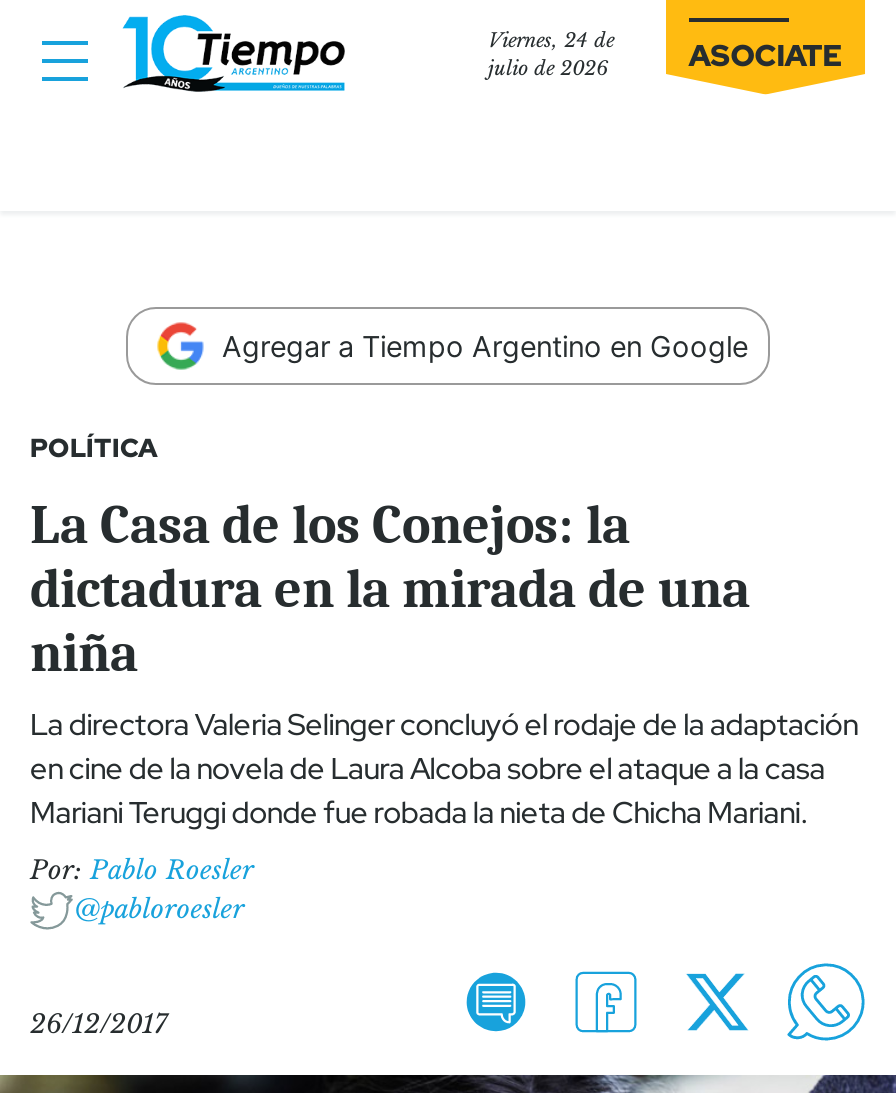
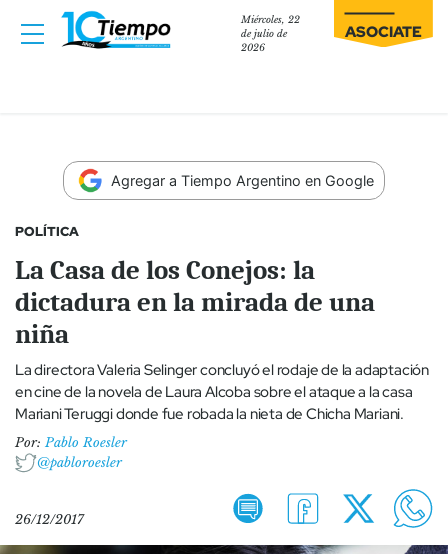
- Viernes, 24 de
- julio de 2026
+ Miércoles, 22
+ de julio de
+ 2026
